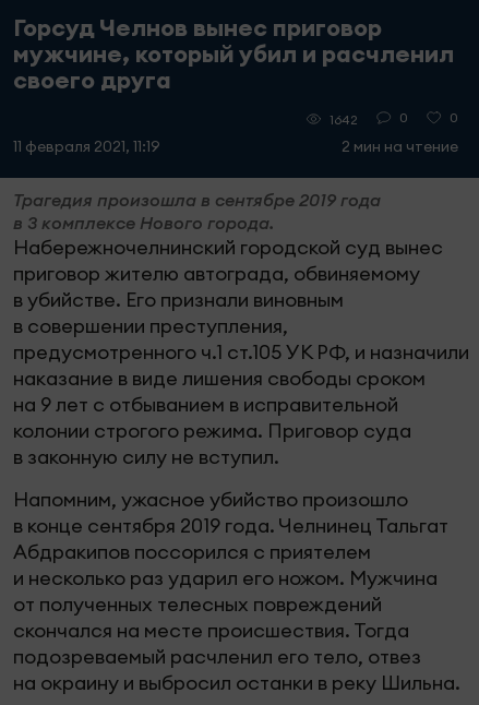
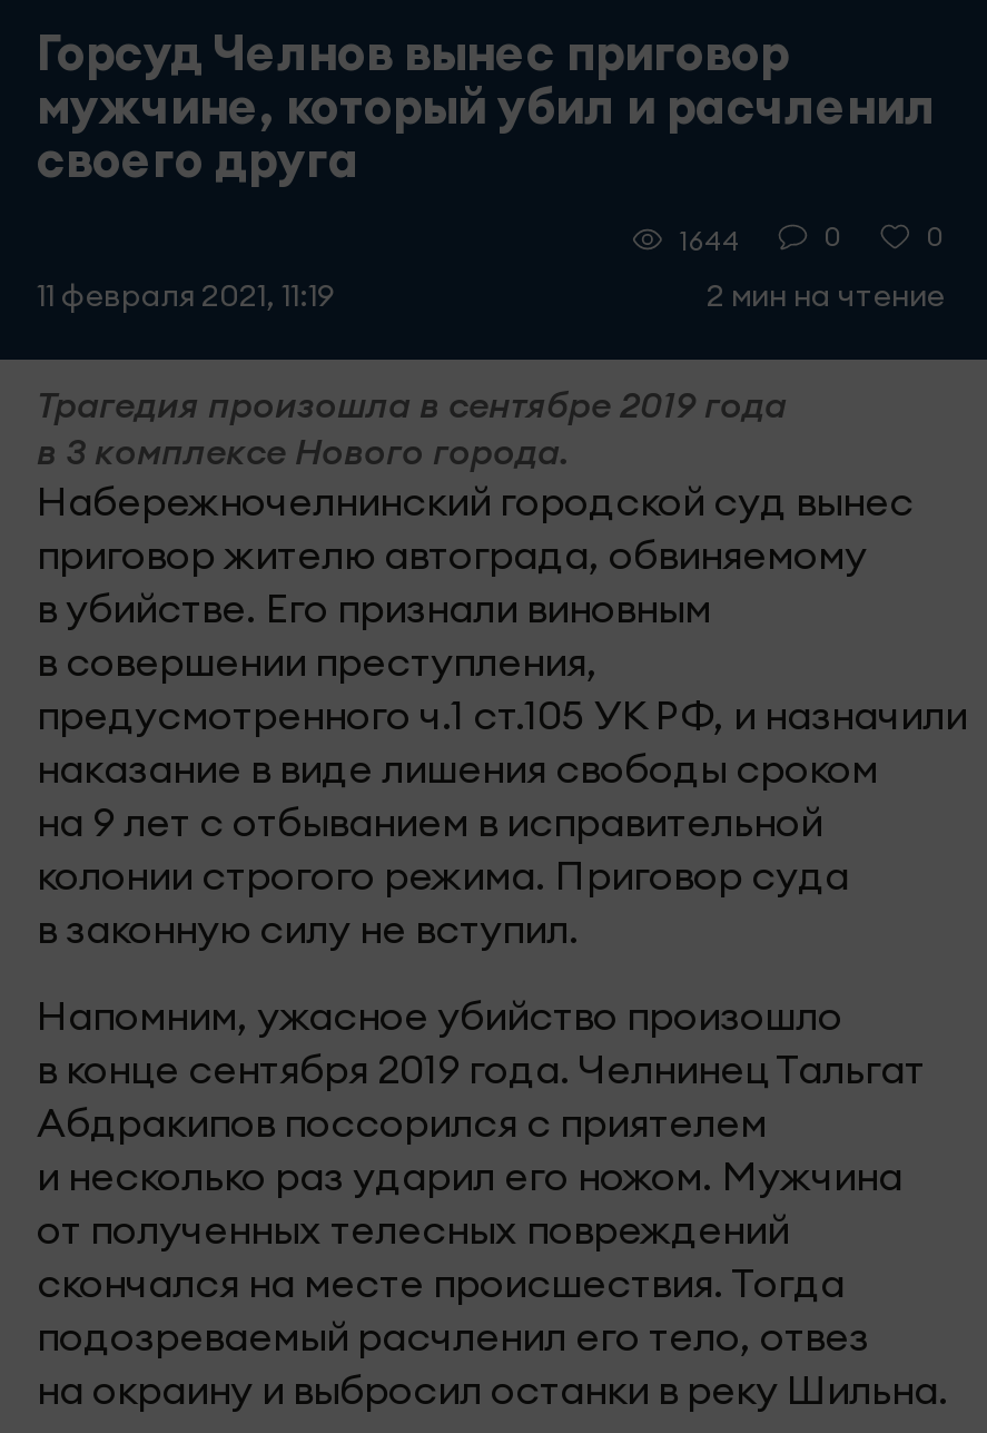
- 1642
+ 1644
